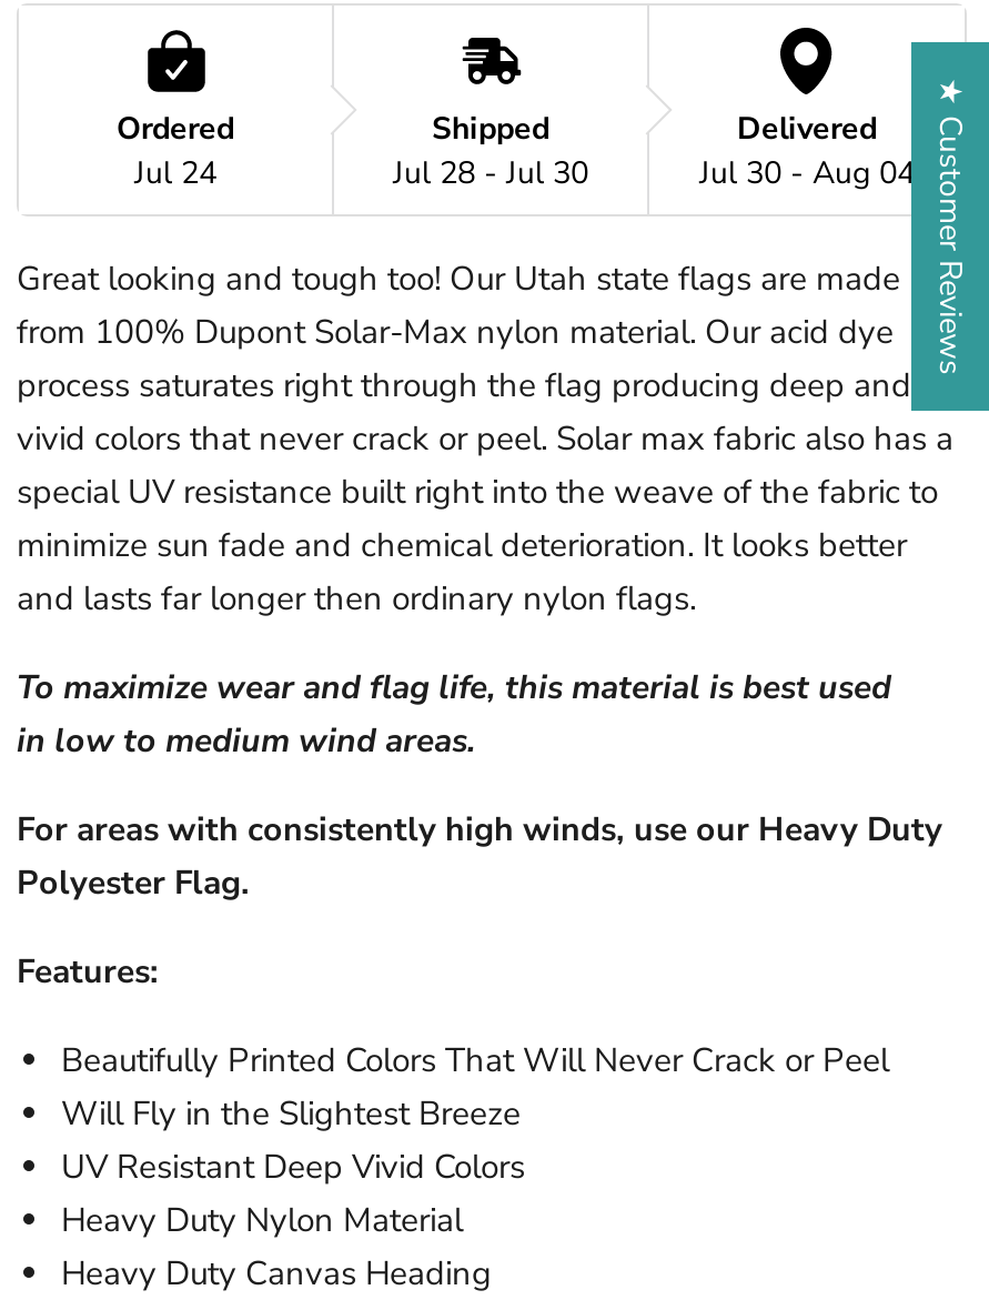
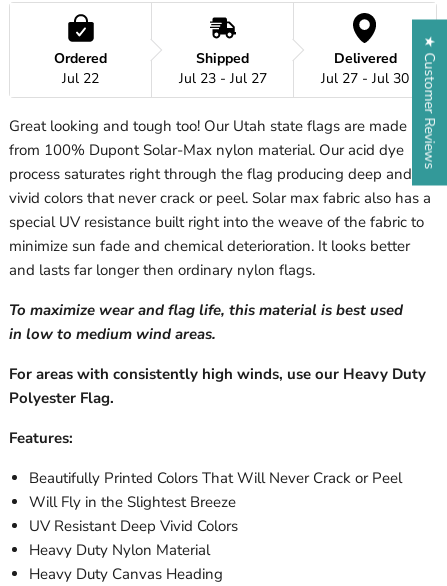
- Jul 24
+ Jul 22

- Jul 28 - Jul 30
+ Jul 23 - Jul 27

- Jul 30 - Aug 04
+ Jul 27 - Jul 30
